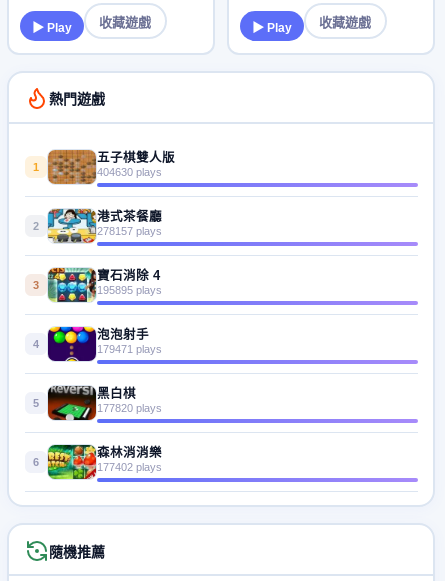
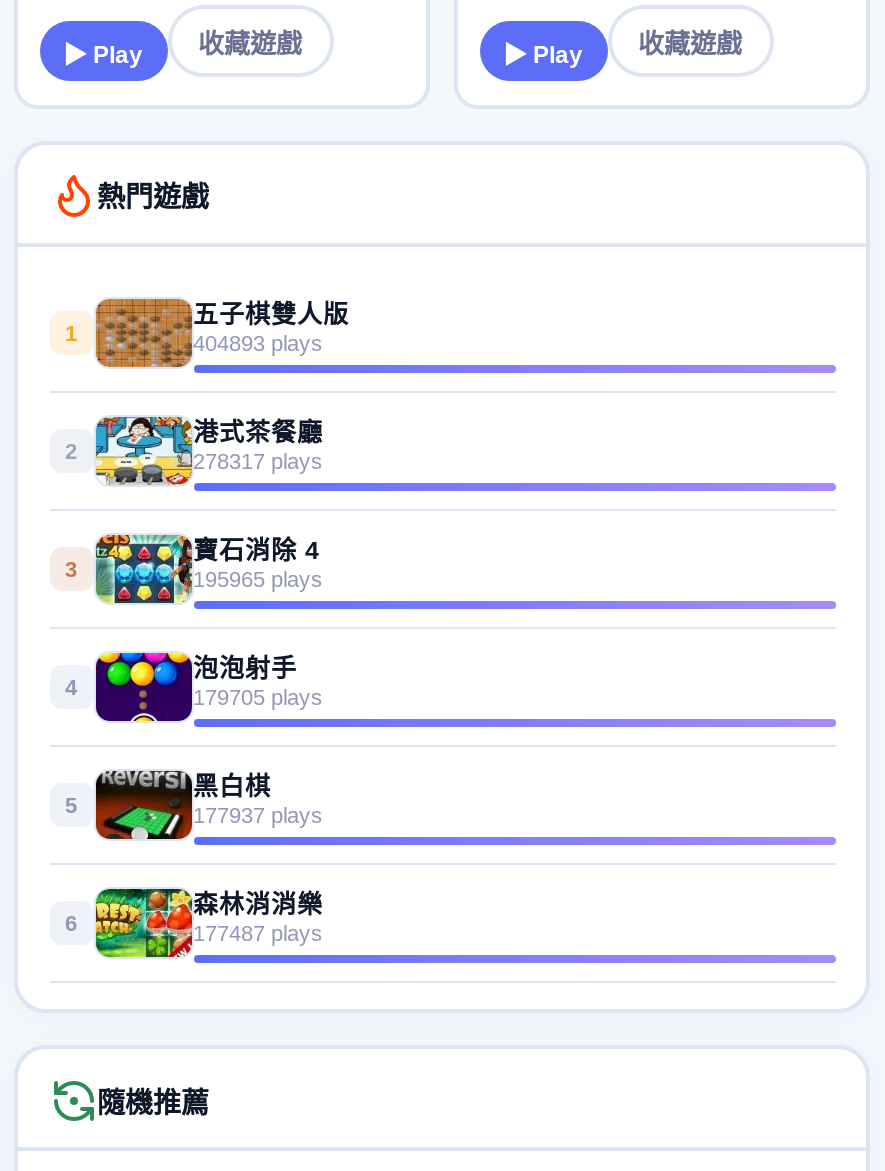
- 404630 plays
+ 404893 plays

- 278157 plays
+ 278317 plays

- 195895 plays
+ 195965 plays

- 179471 plays
+ 179705 plays

- 177820 plays
+ 177937 plays

- 177402 plays
+ 177487 plays
